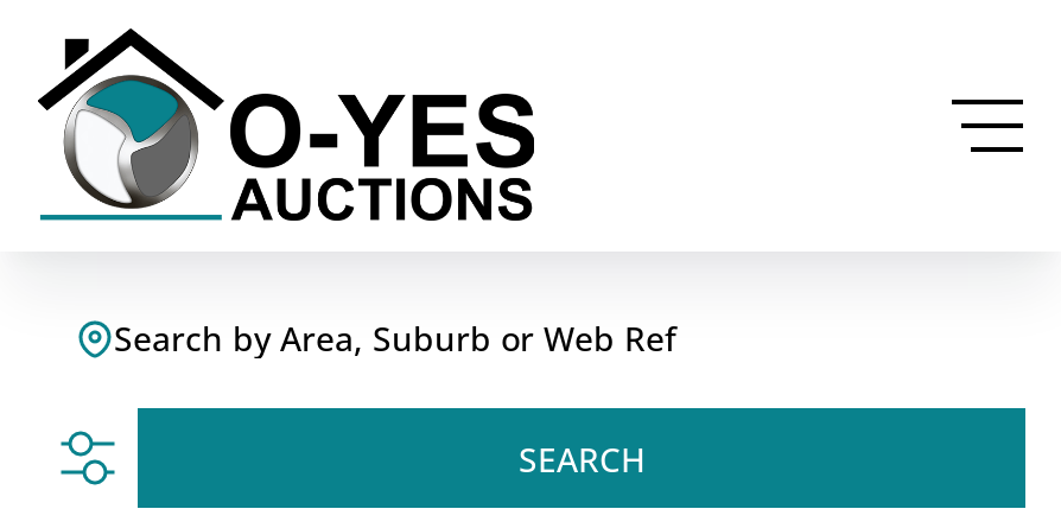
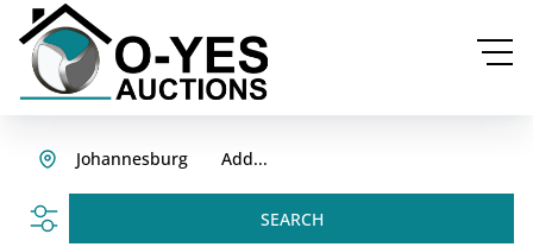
- Search by Area, Suburb or Web Ref
+ Add...
+ Johannesburg
